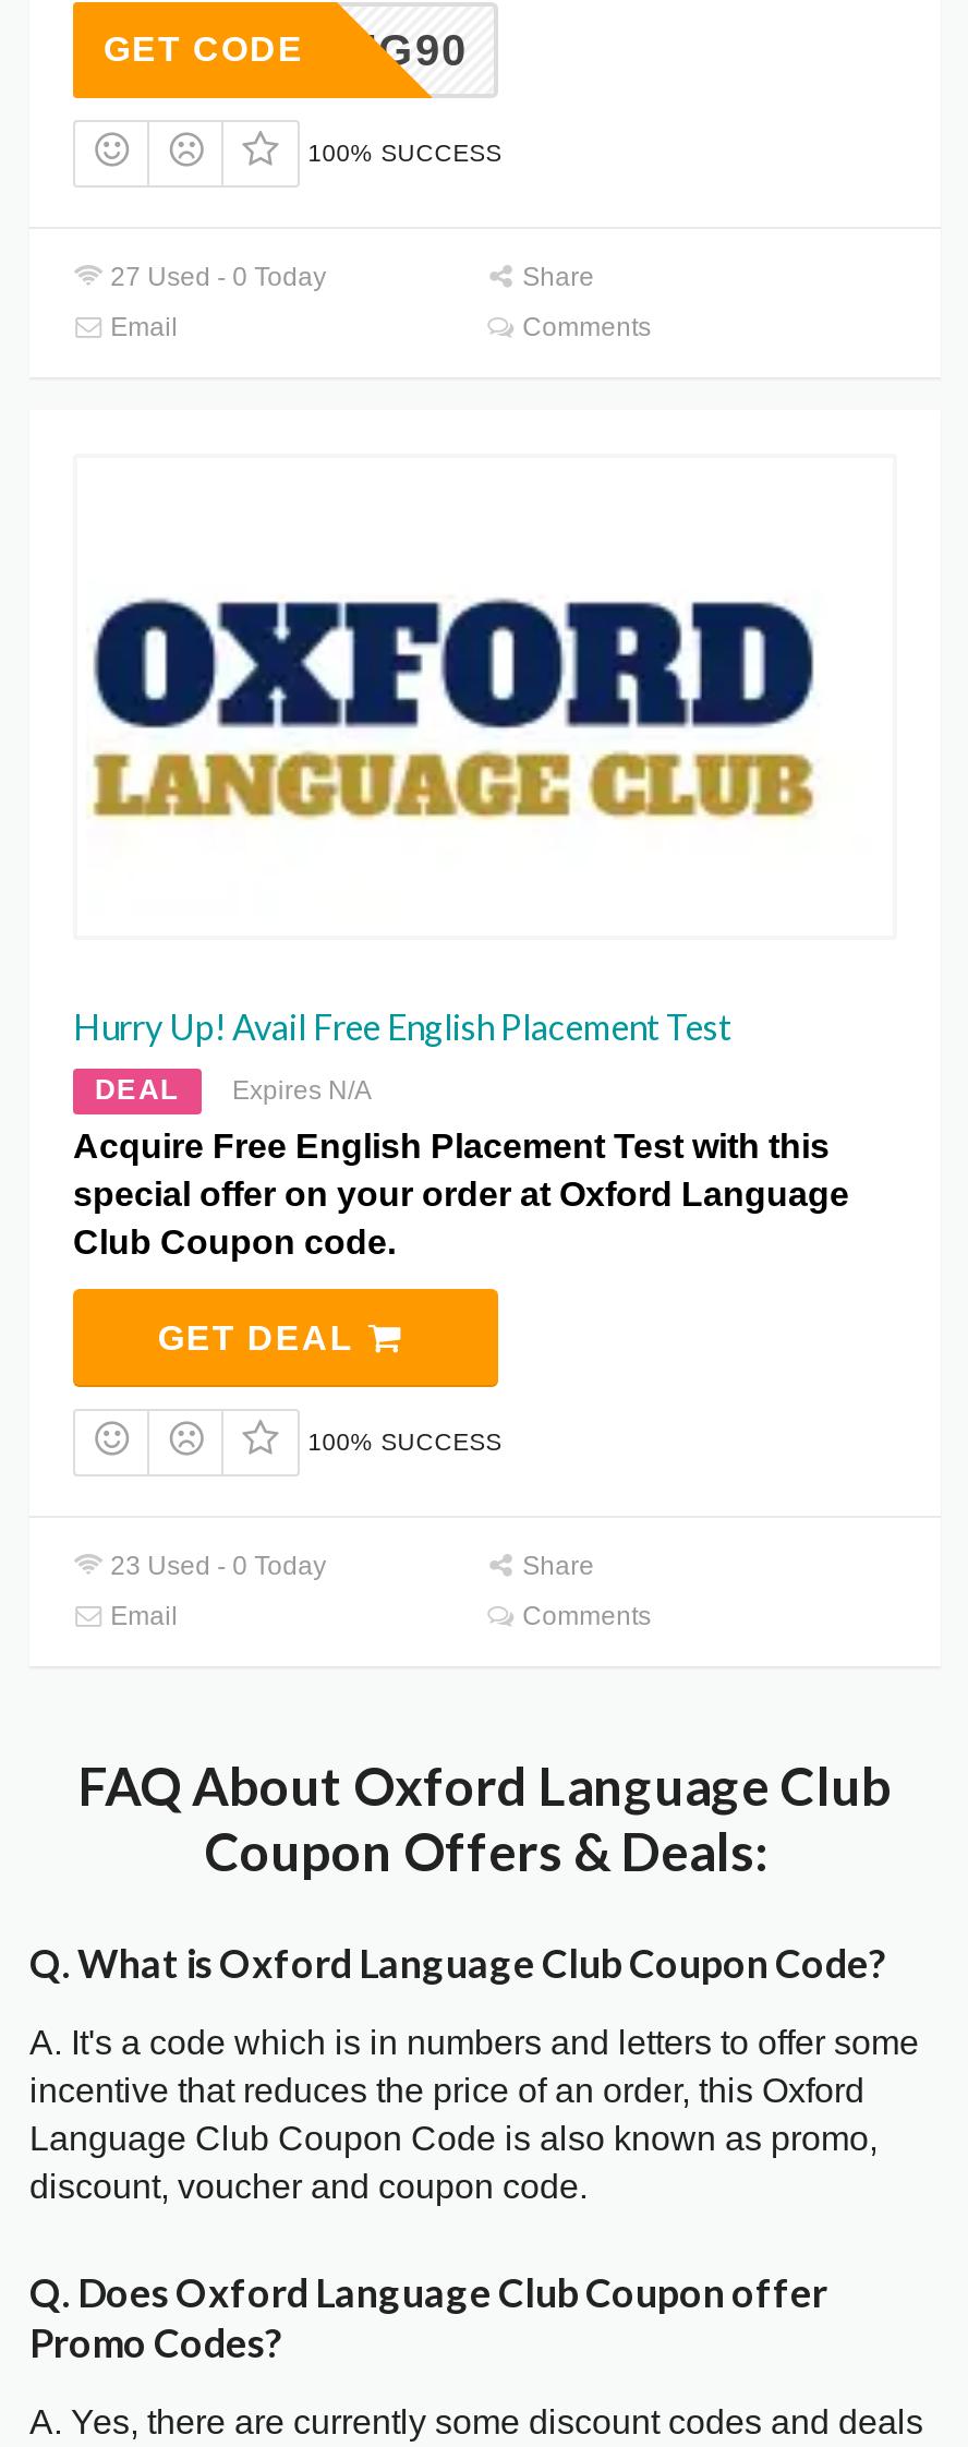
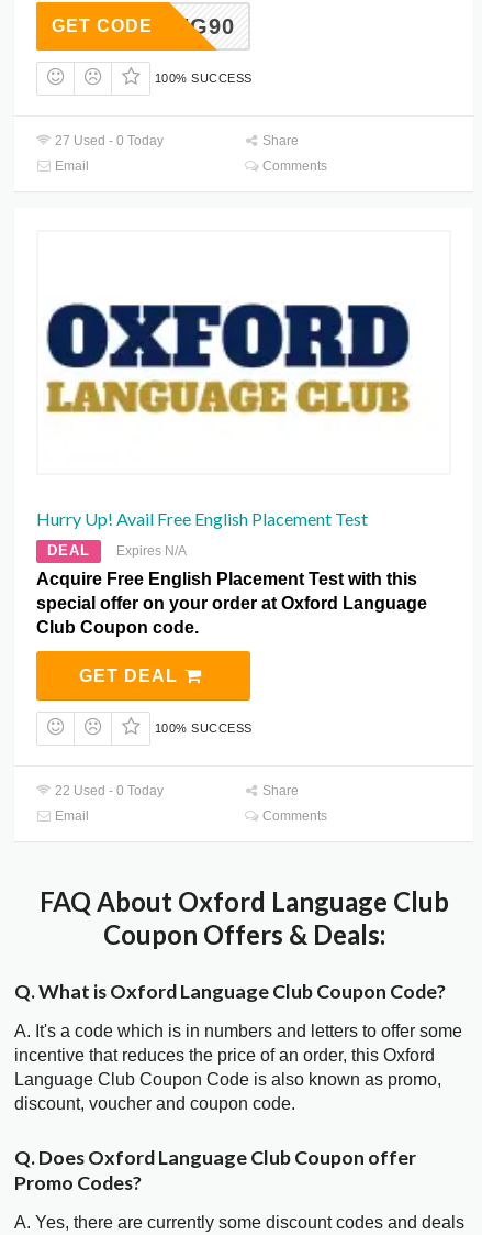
- 23 Used - 0 Today
+ 22 Used - 0 Today
